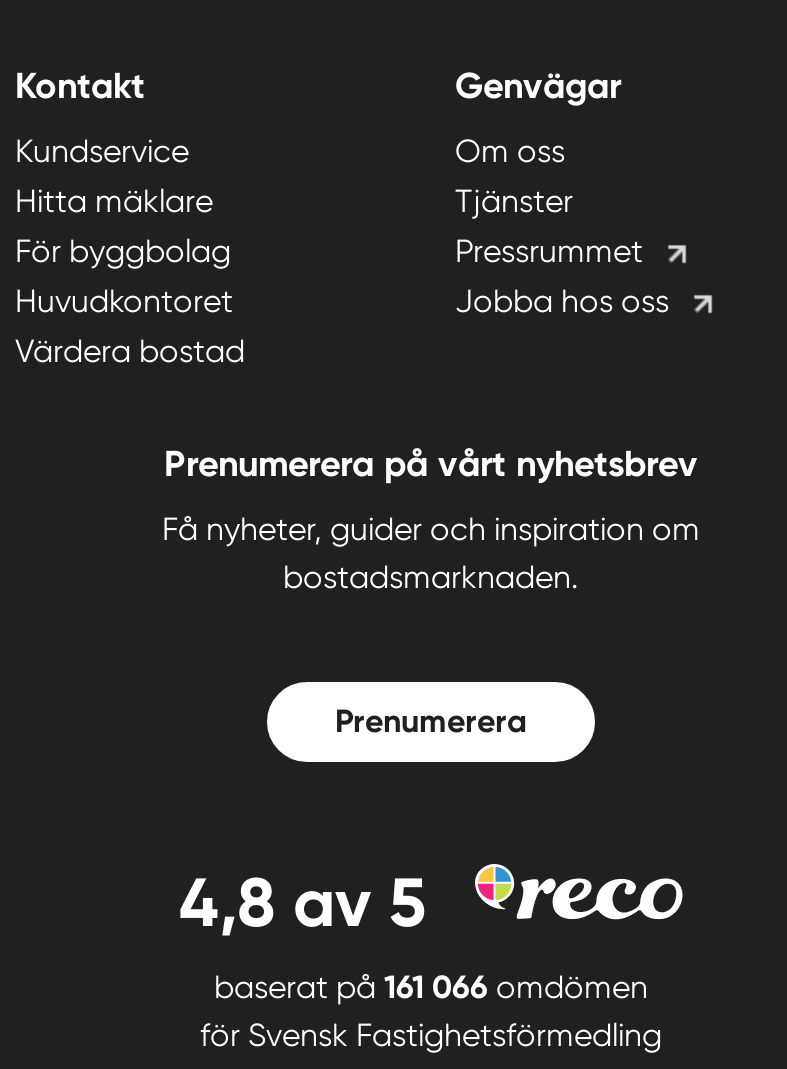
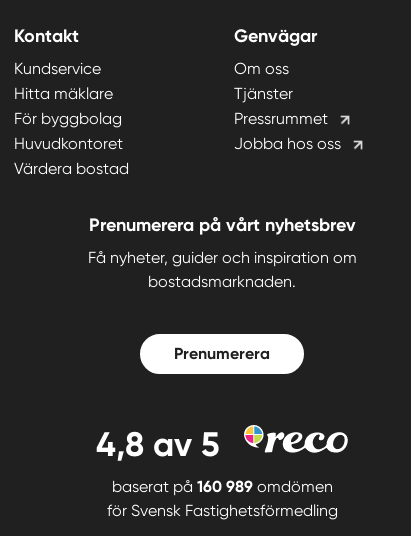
- baserat på 161 066 omdömen
+ baserat på 160 989 omdömen
